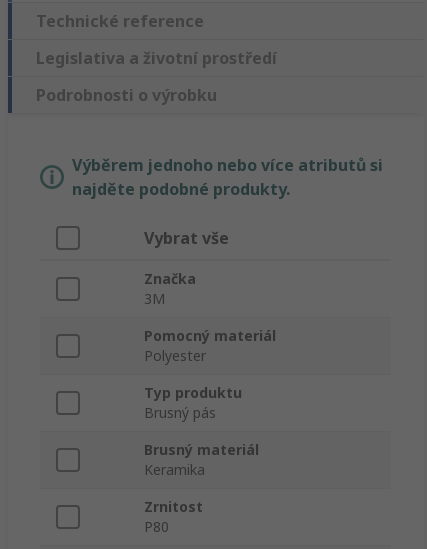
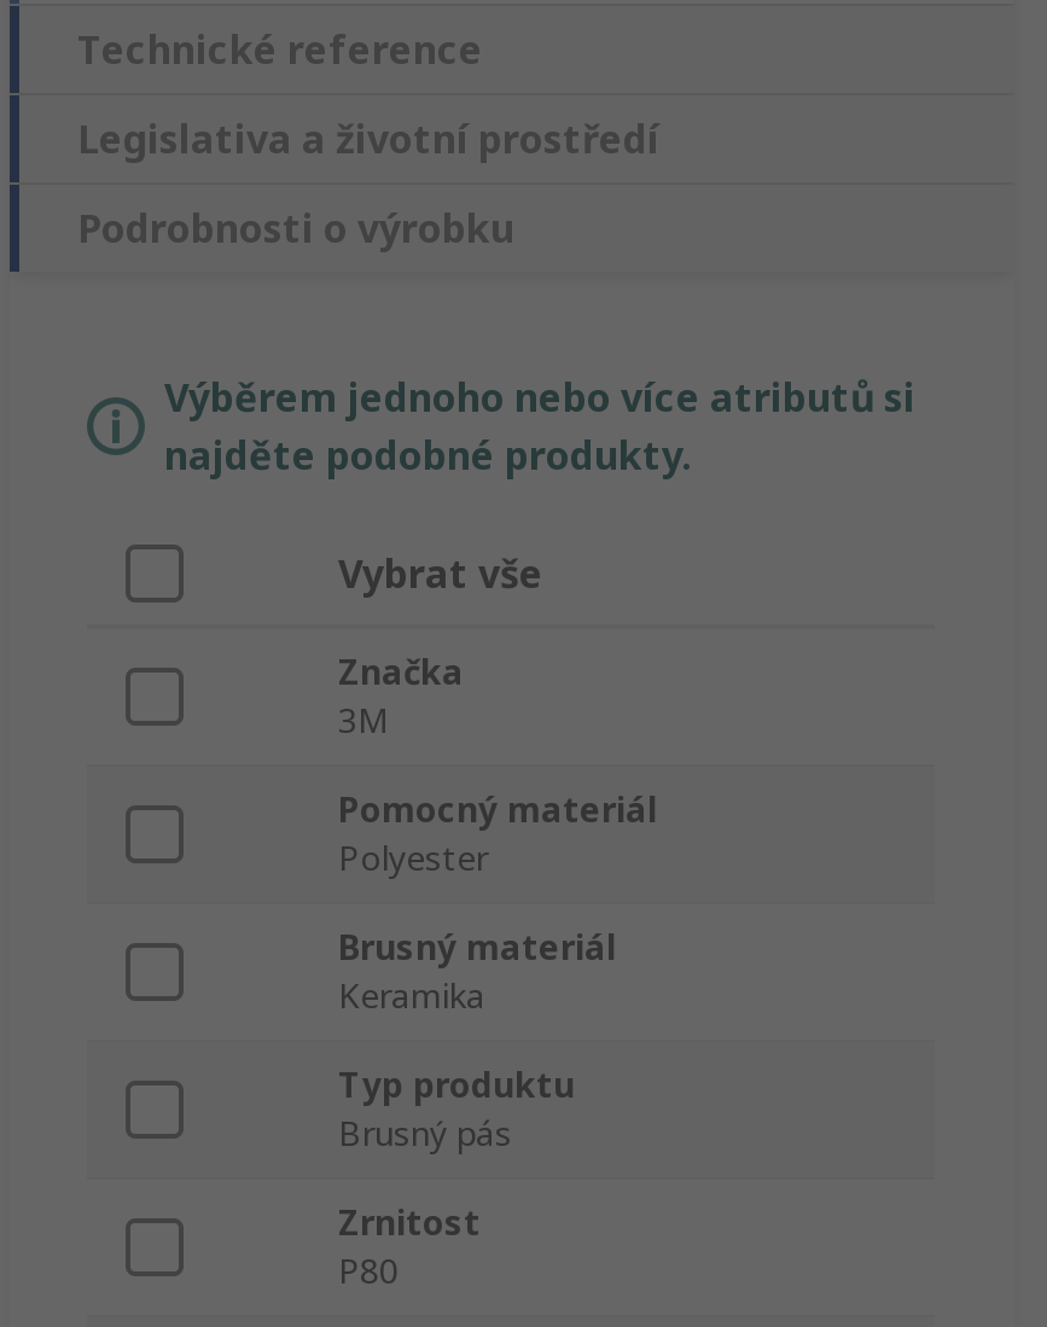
moved down: Typ produktu | Brusný pás

moved up: Brusný materiál | Keramika
